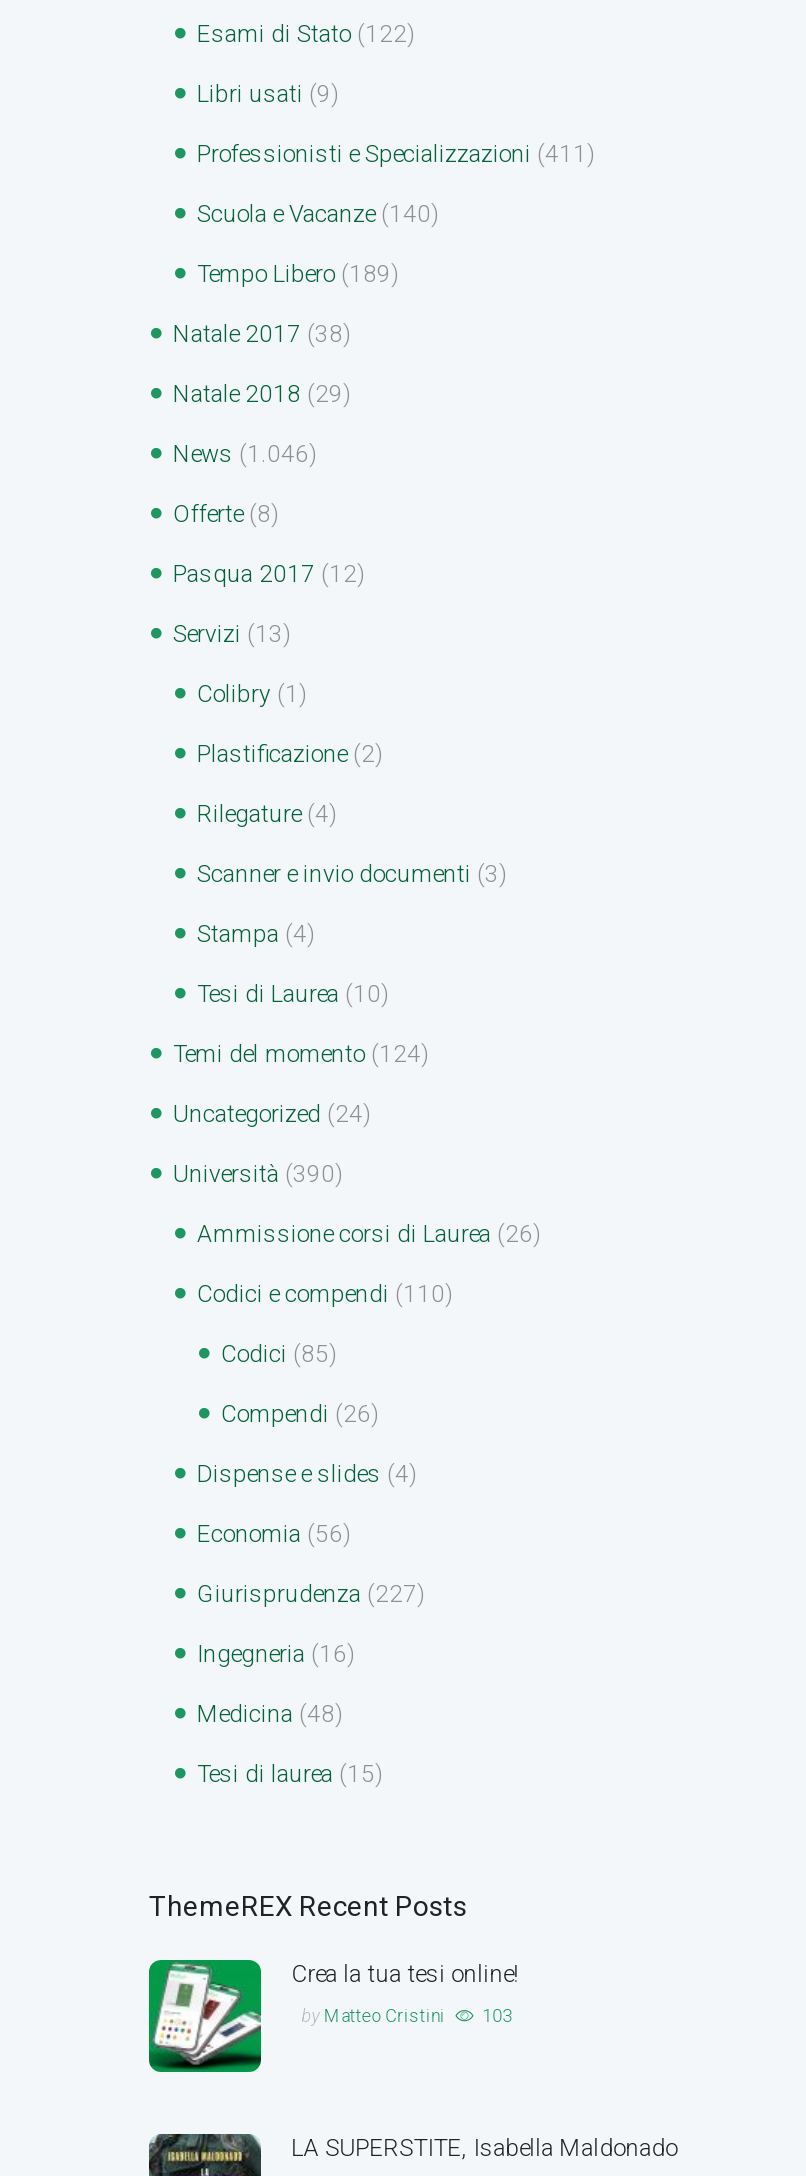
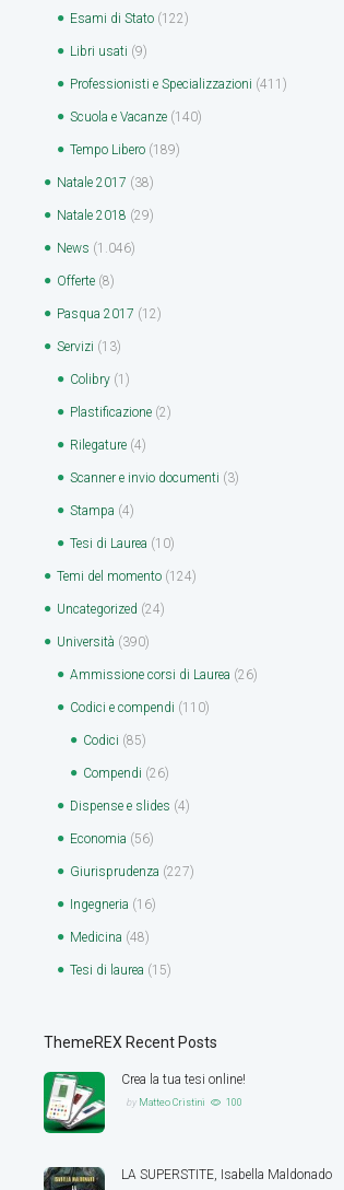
- by Matteo Cristini 103
+ by Matteo Cristini 100
